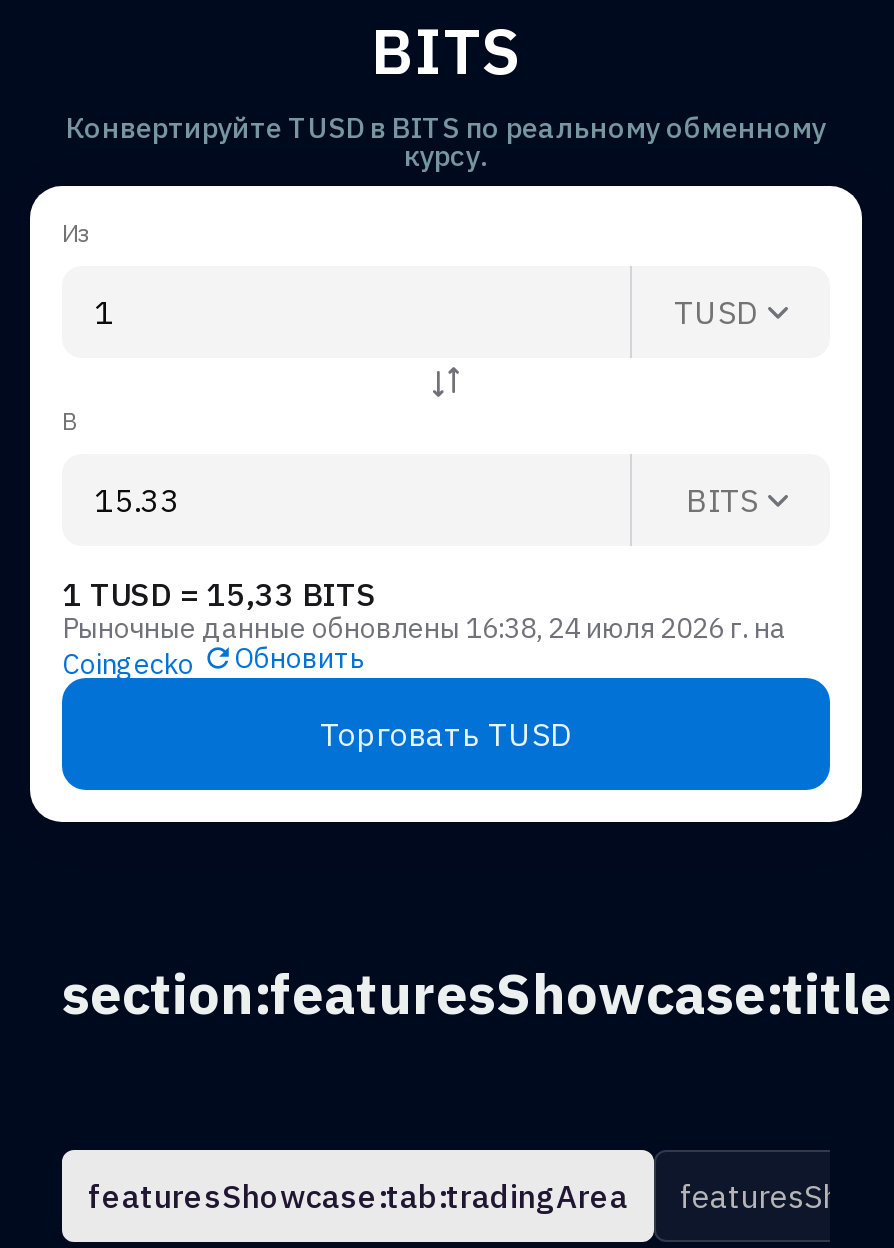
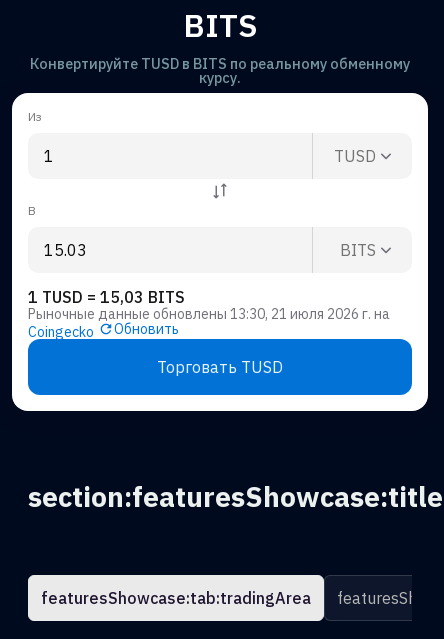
- 1 TUSD = 15,33 BITS
+ 1 TUSD = 15,03 BITS

- Рыночные данные обновлены 16:38, 24 июля 2026 г. на
+ Рыночные данные обновлены 13:30, 21 июля 2026 г. на
